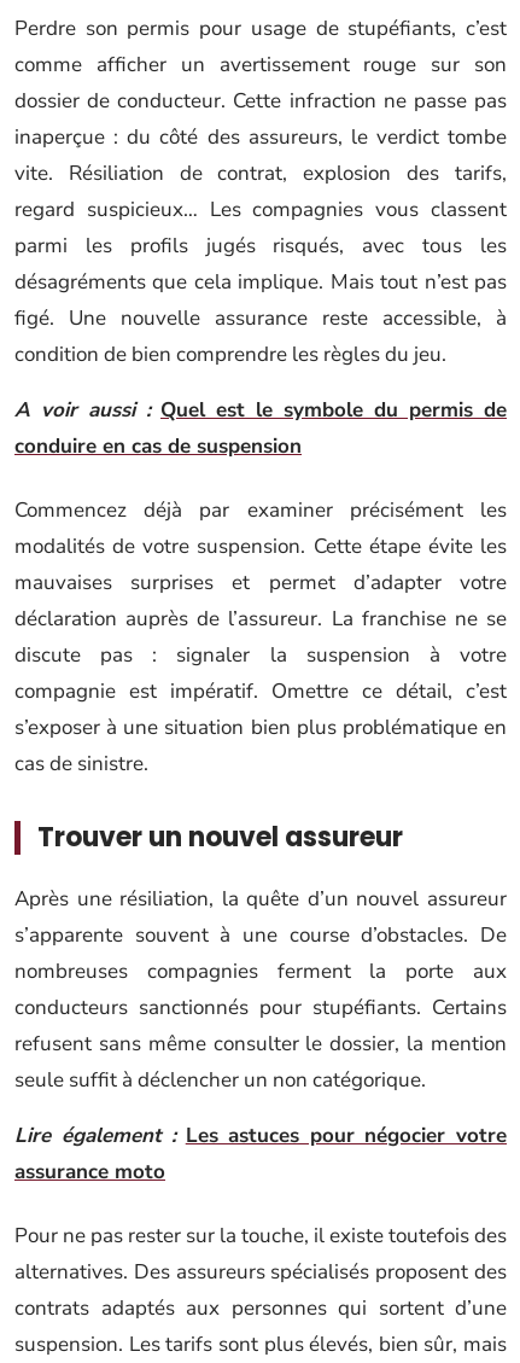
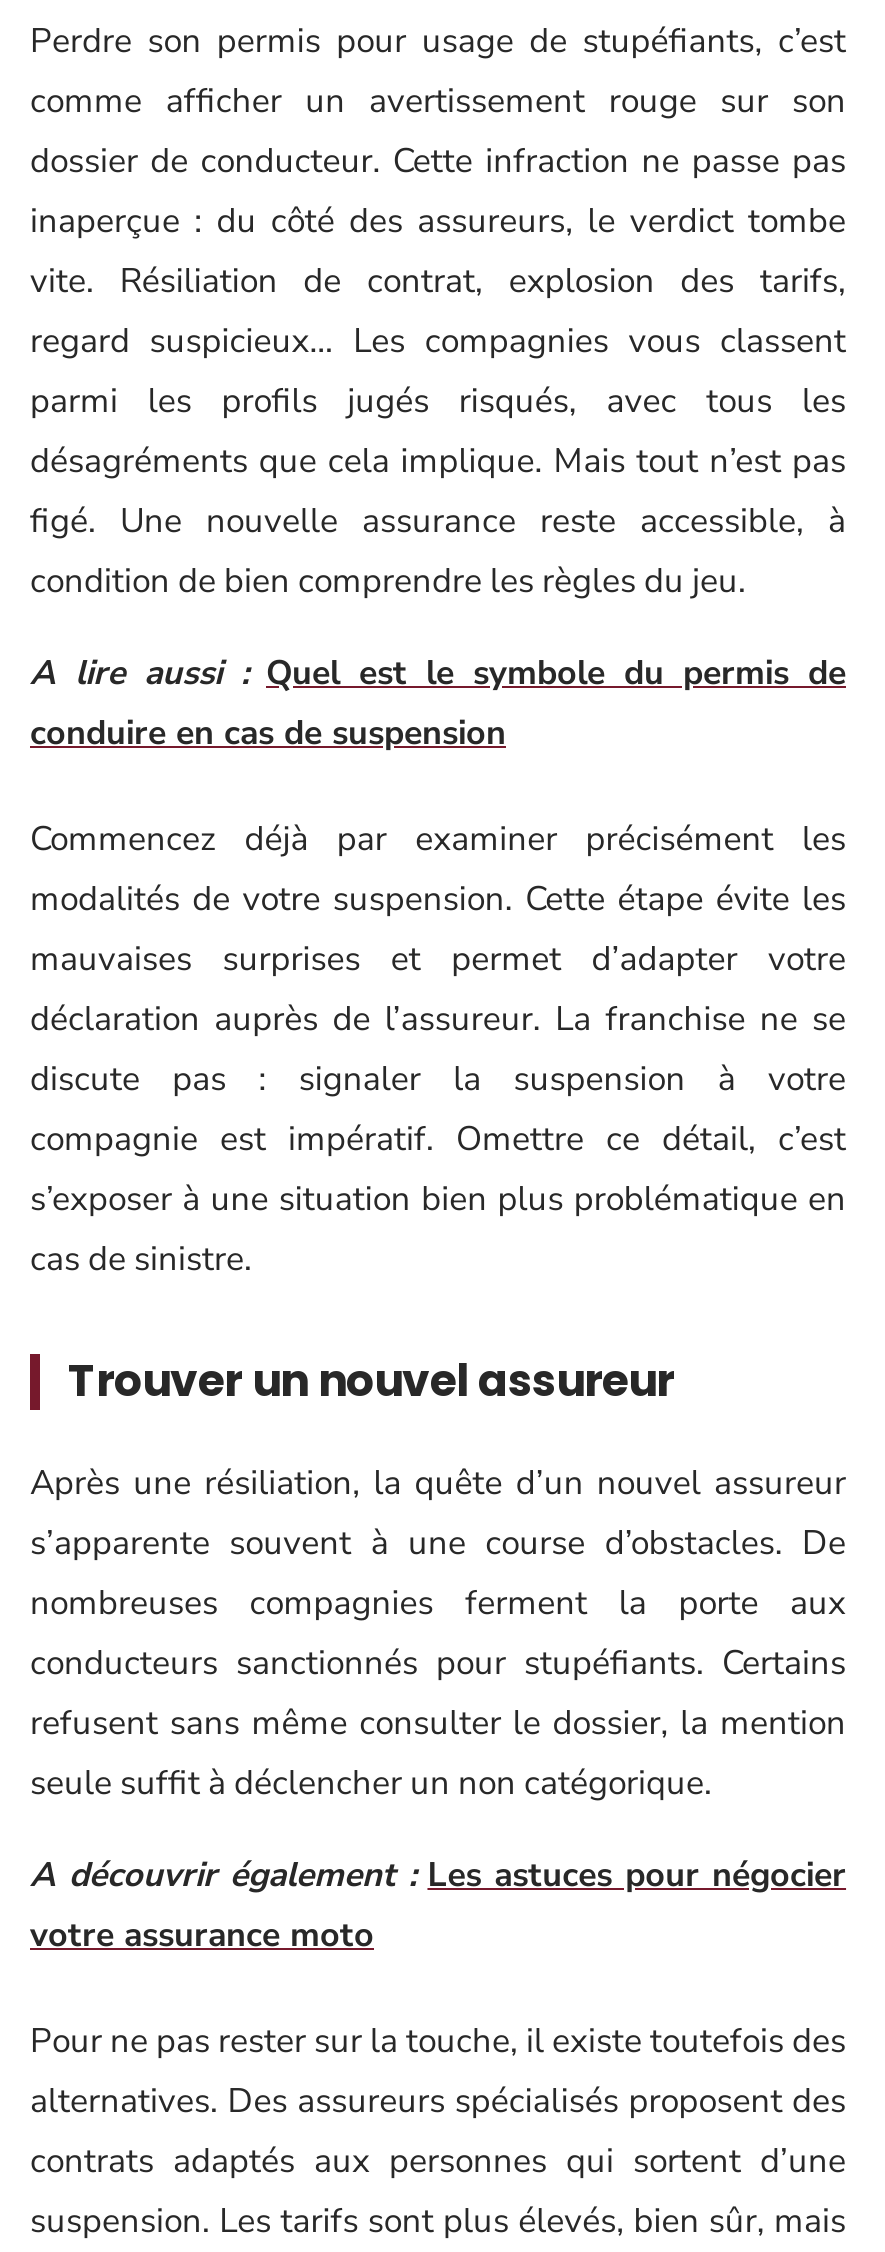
- A voir aussi : Quel est le symbole du permis de
+ A lire aussi : Quel est le symbole du permis de

- Lire également : Les astuces pour négocier votre
- assurance moto
+ A découvrir également : Les astuces pour négocier
+ votre assurance moto
